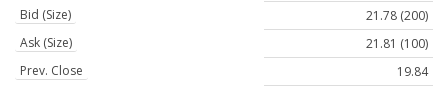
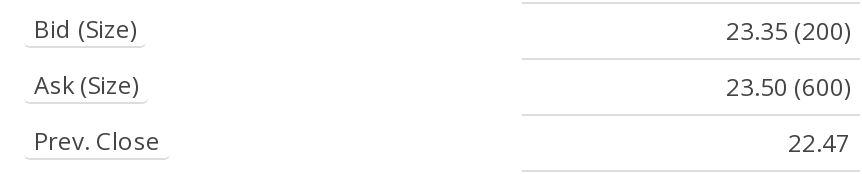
- 21.78 (200)
+ 23.35 (200)

- 21.81 (100)
+ 23.50 (600)

- 19.84
+ 22.47
